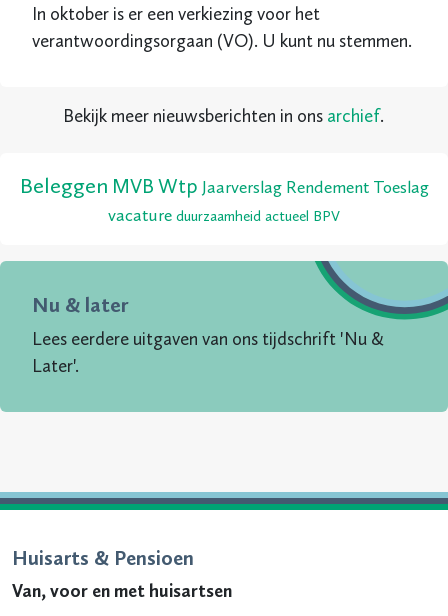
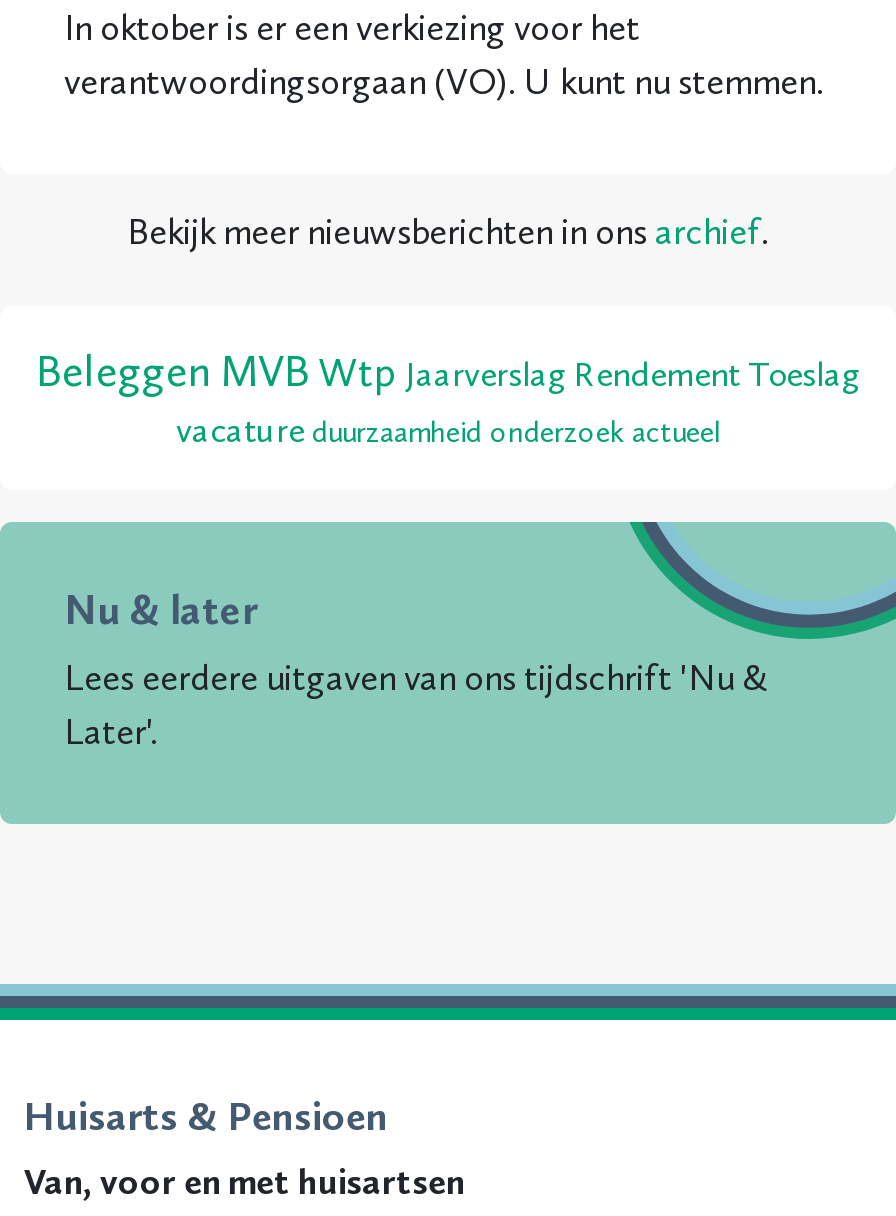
- vacature duurzaamheid actueel BPV
+ vacature duurzaamheid onderzoek actueel
